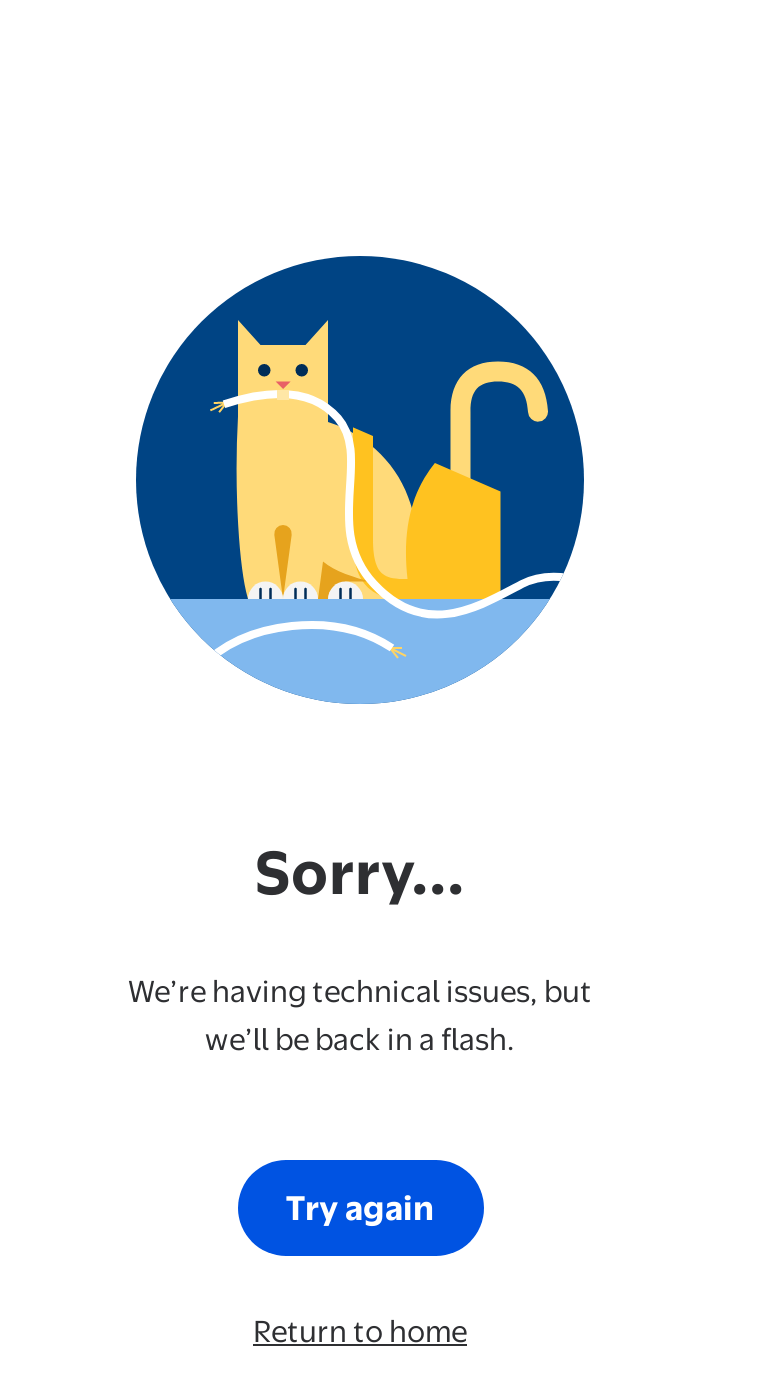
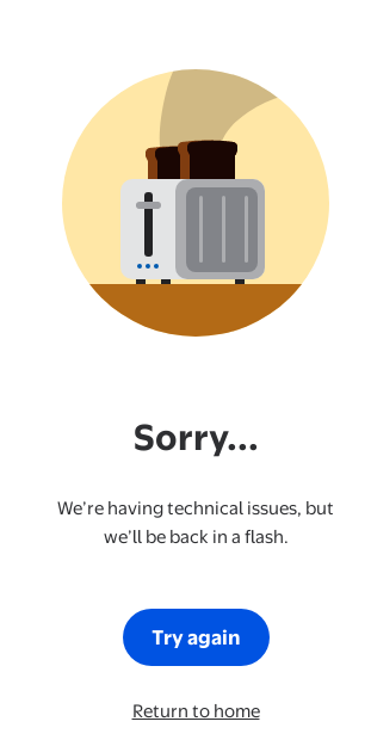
- [image]
+ [image]
